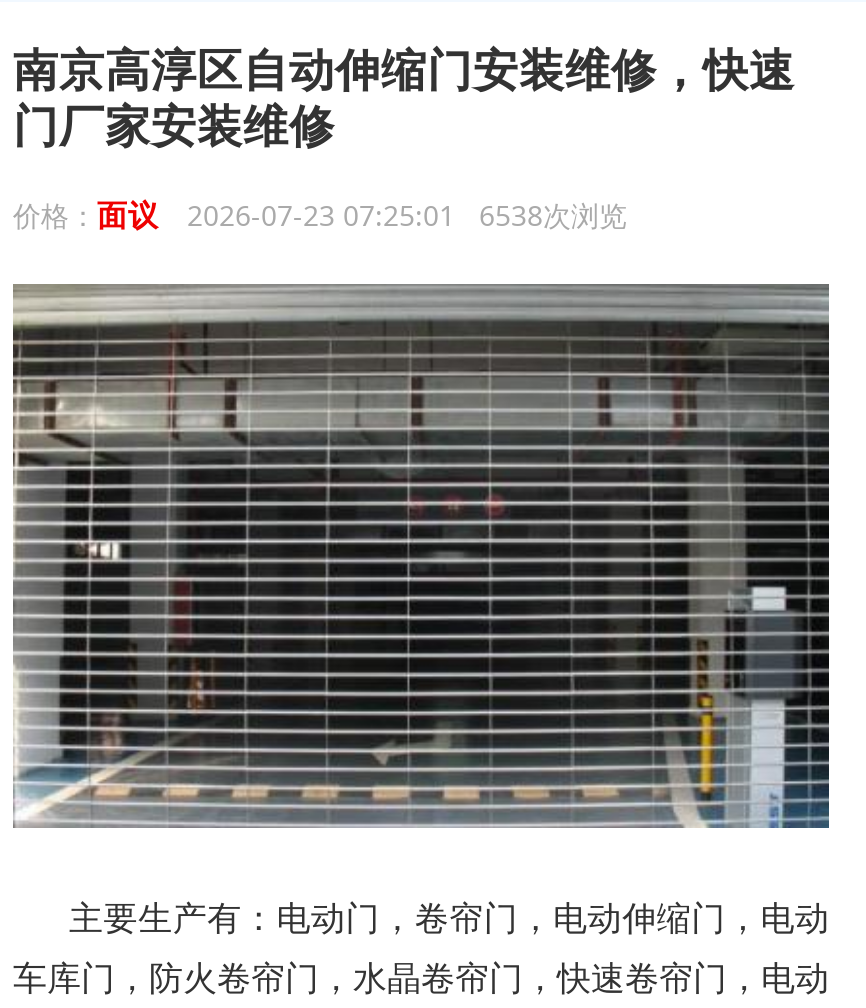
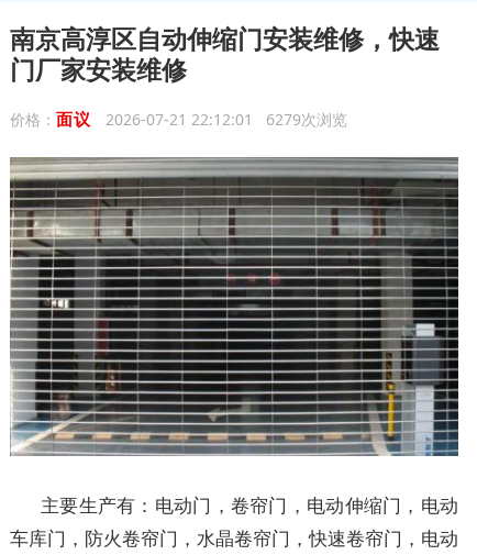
- 价格：面议 2026-07-23 07:25:01 6538次浏览
+ 价格：面议 2026-07-21 22:12:01 6279次浏览
